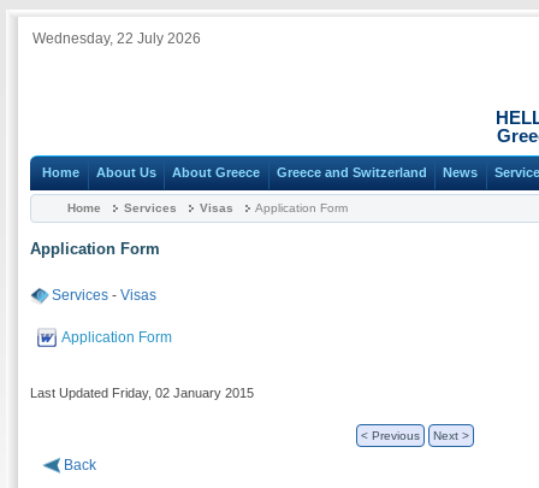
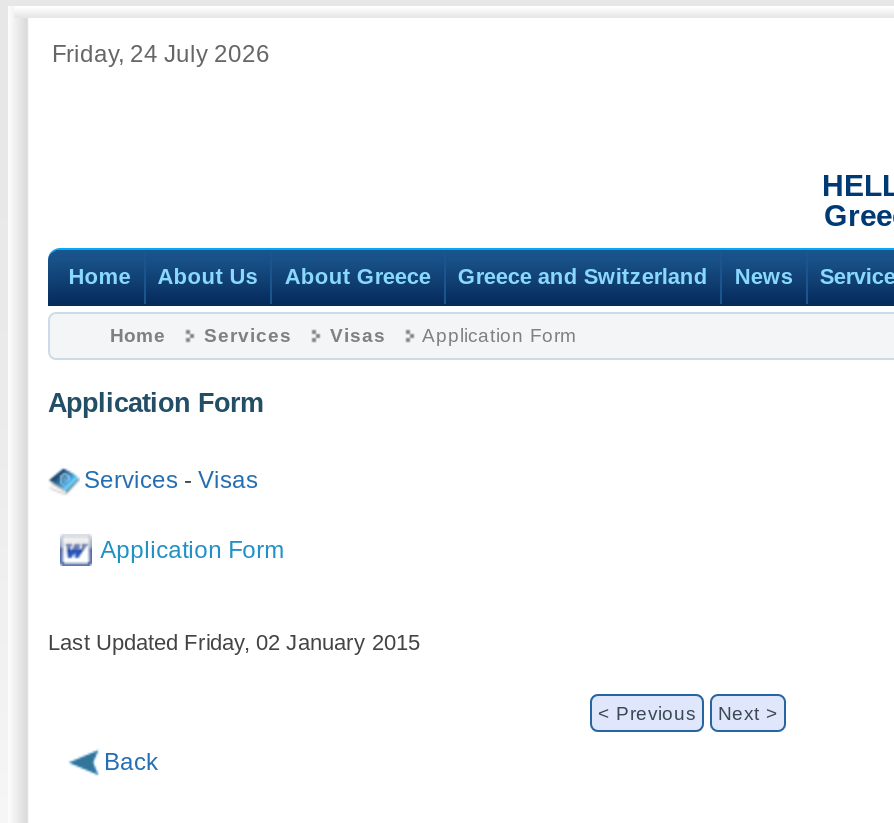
- Wednesday, 22 July 2026
+ Friday, 24 July 2026
